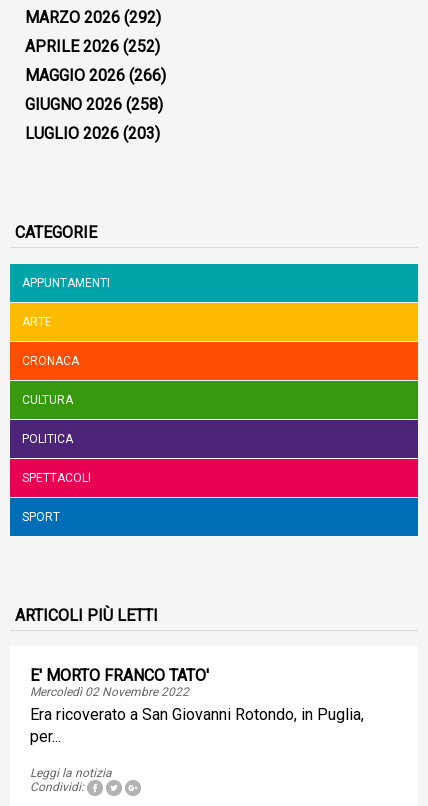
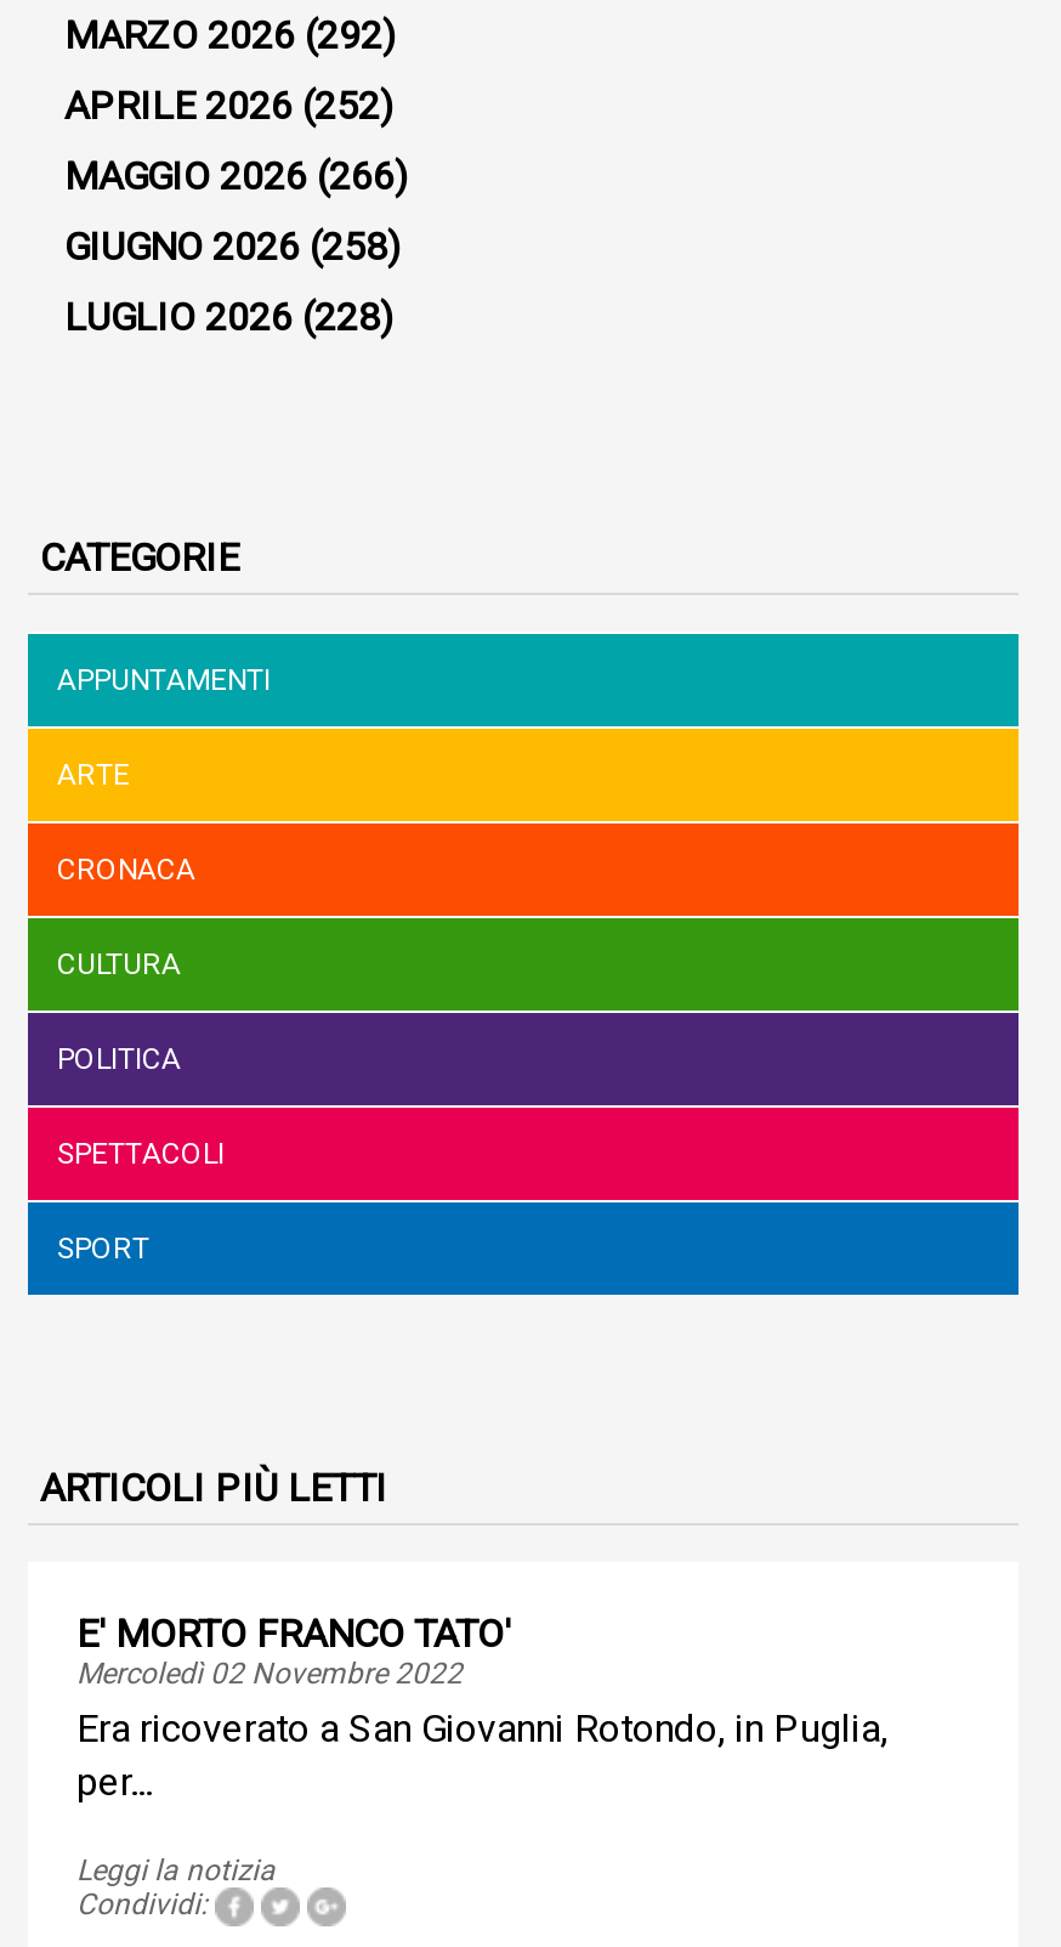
- LUGLIO 2026 (203)
+ LUGLIO 2026 (228)
